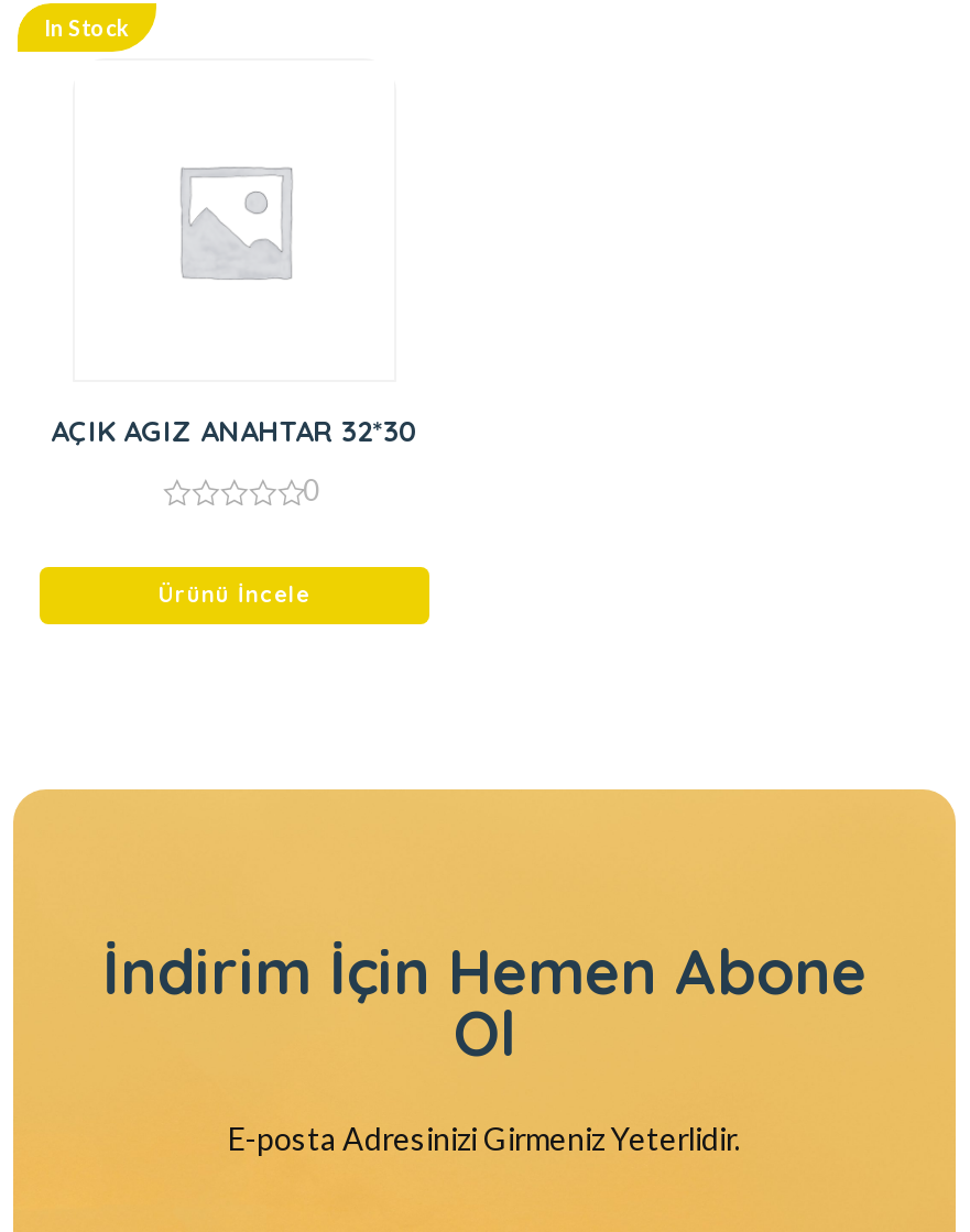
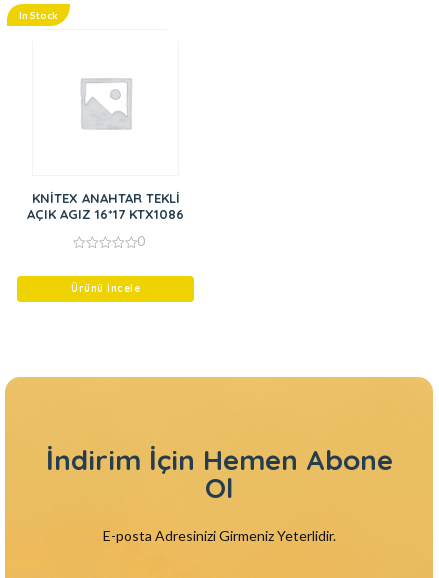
- AÇIK AGIZ ANAHTAR 32*30
+ KNİTEX ANAHTAR TEKLİ
+ AÇIK AGIZ 16*17 KTX1086
